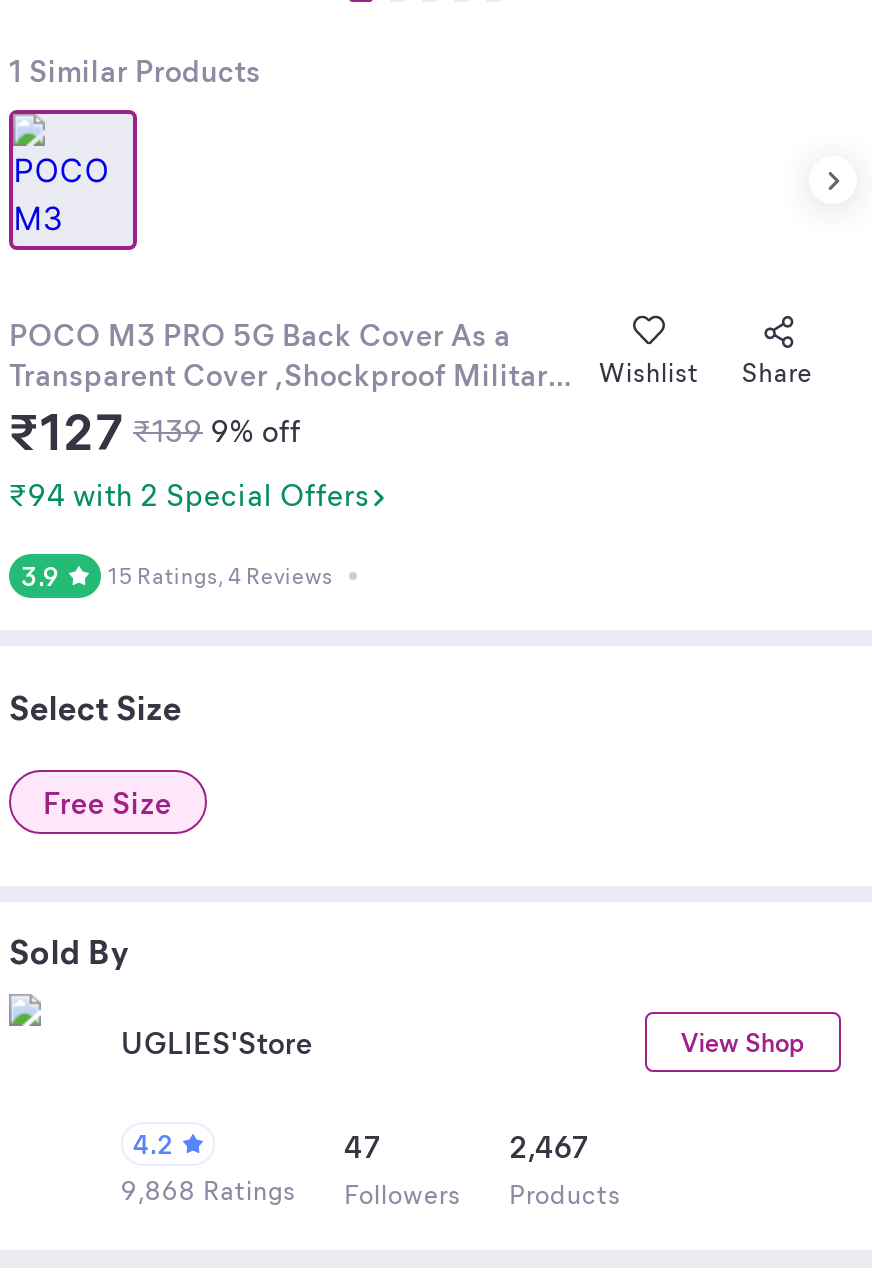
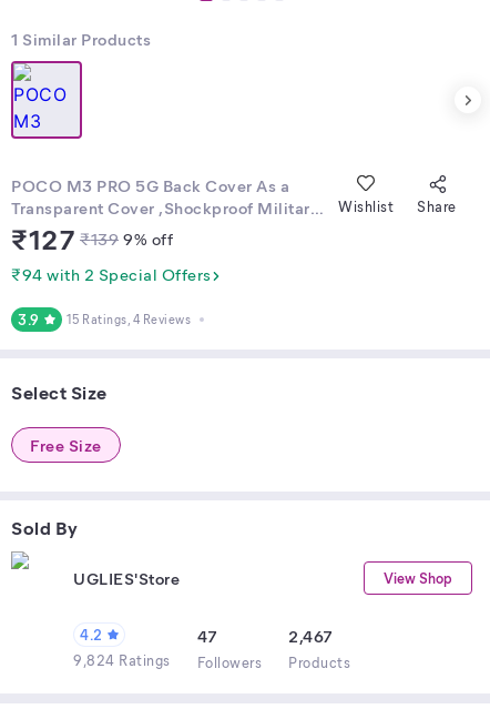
- 9,868 Ratings Followers Products
+ 9,824 Ratings Followers Products
